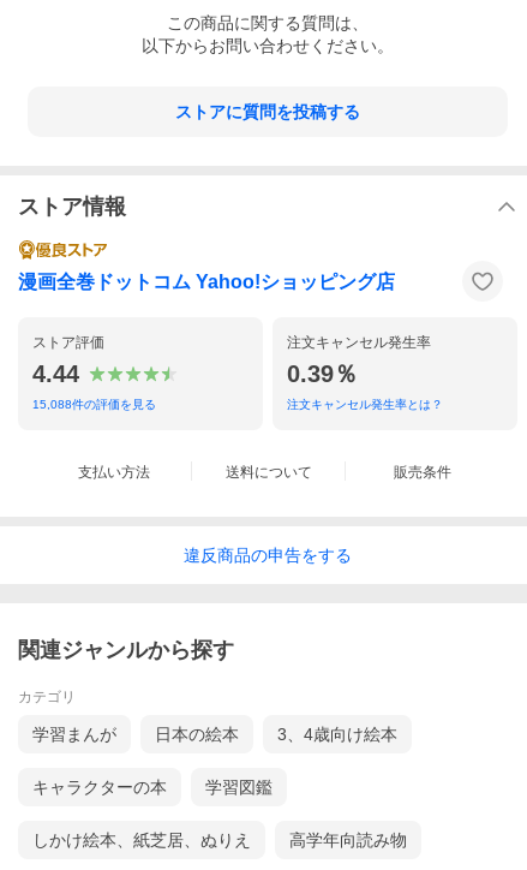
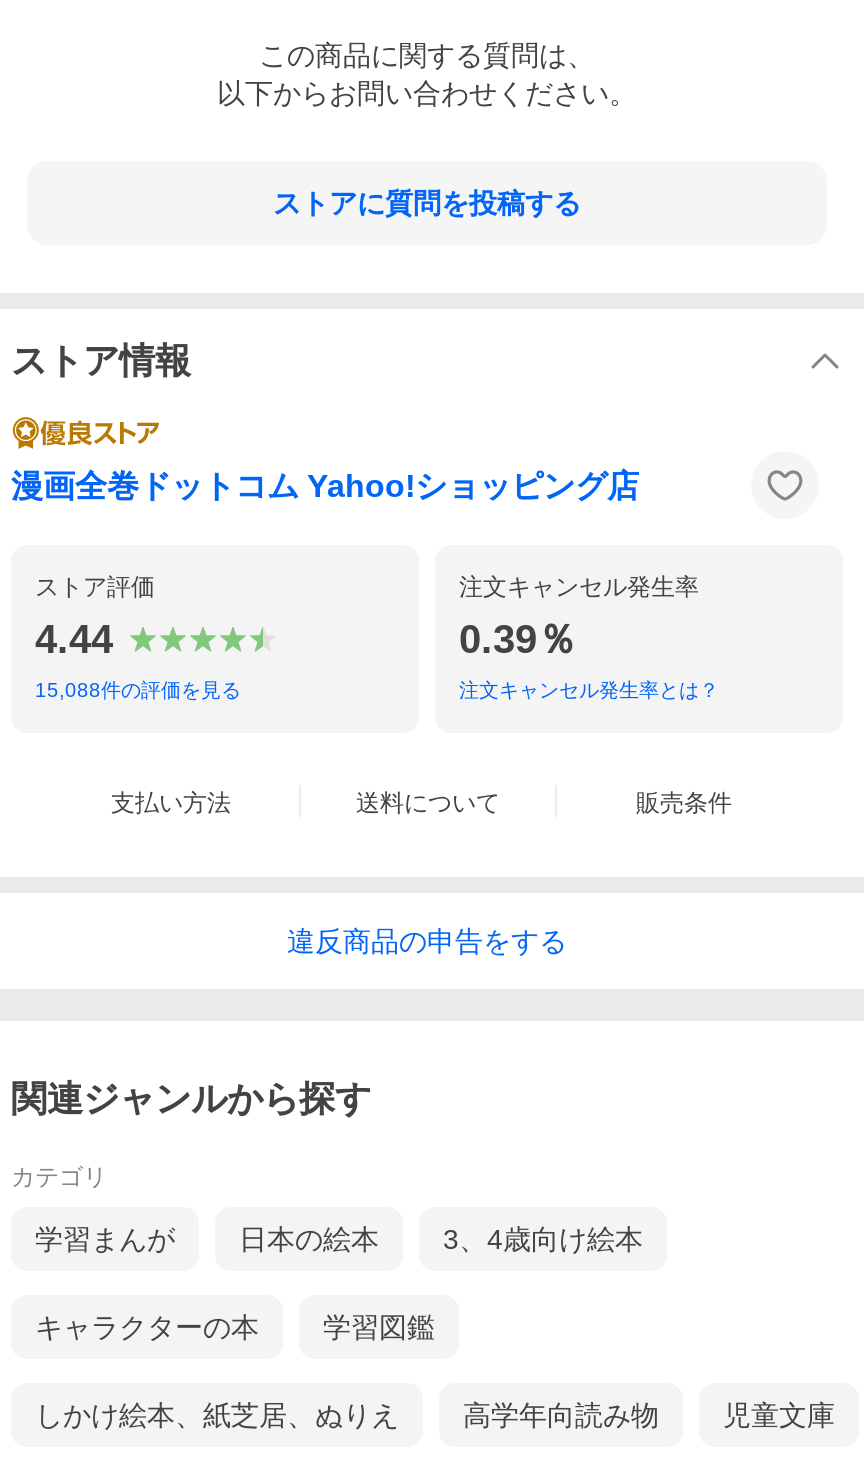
+ 児童文庫
